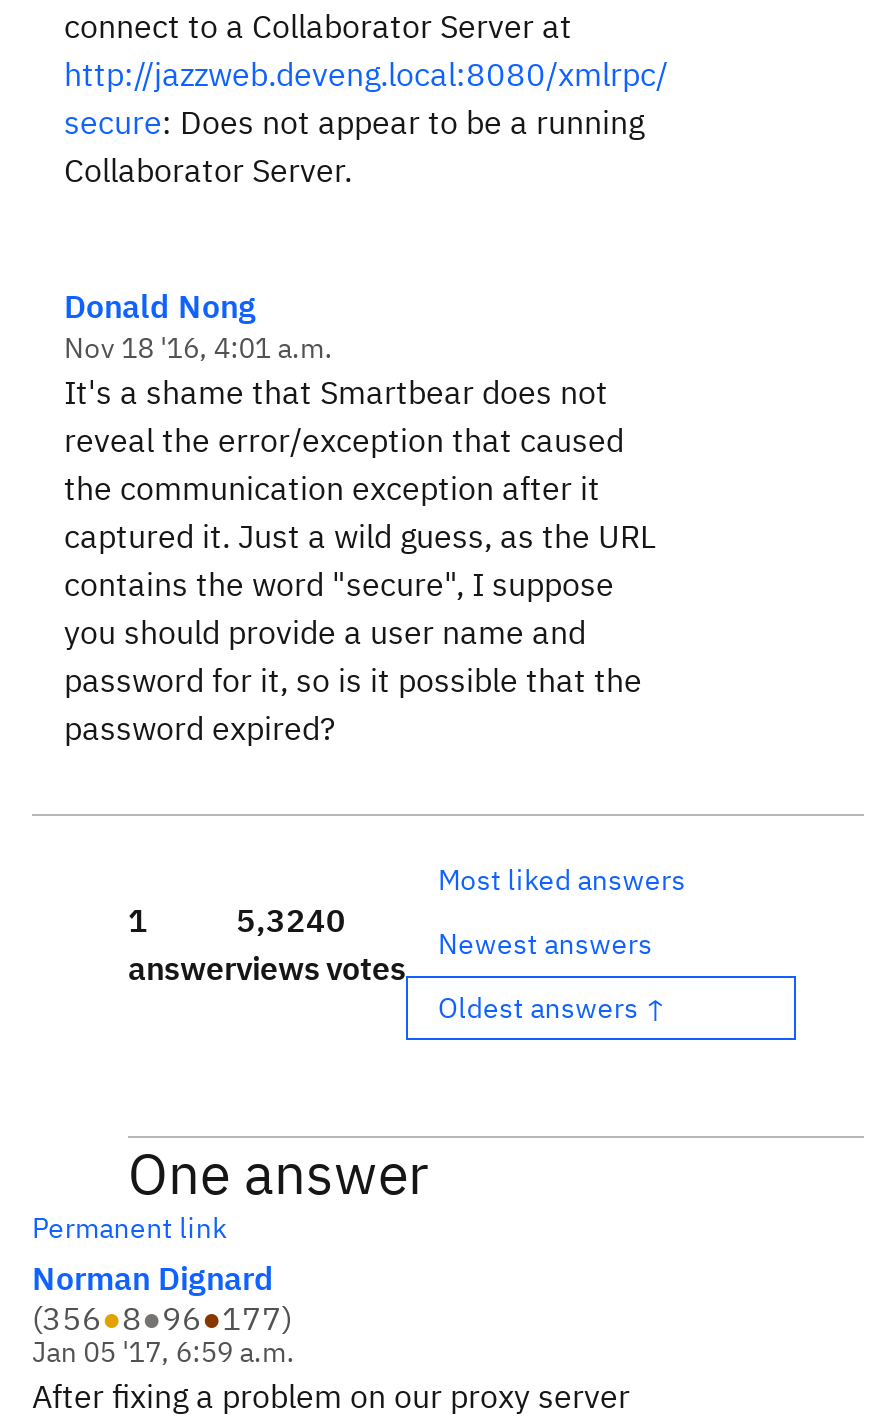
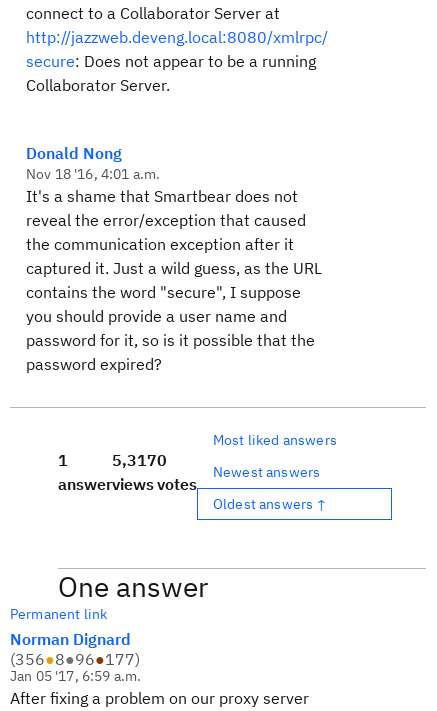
- 5,324 0
+ 5,317 0
